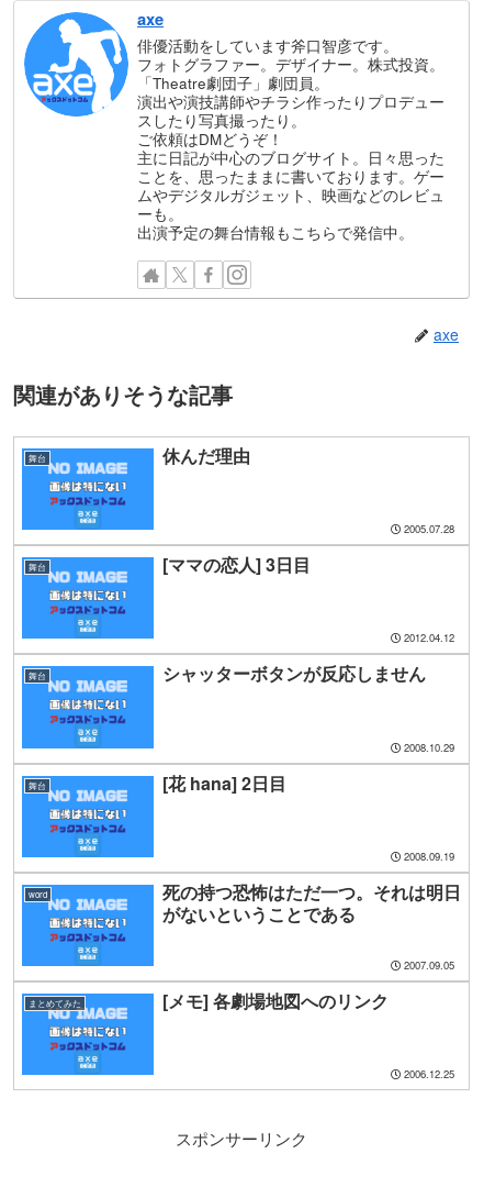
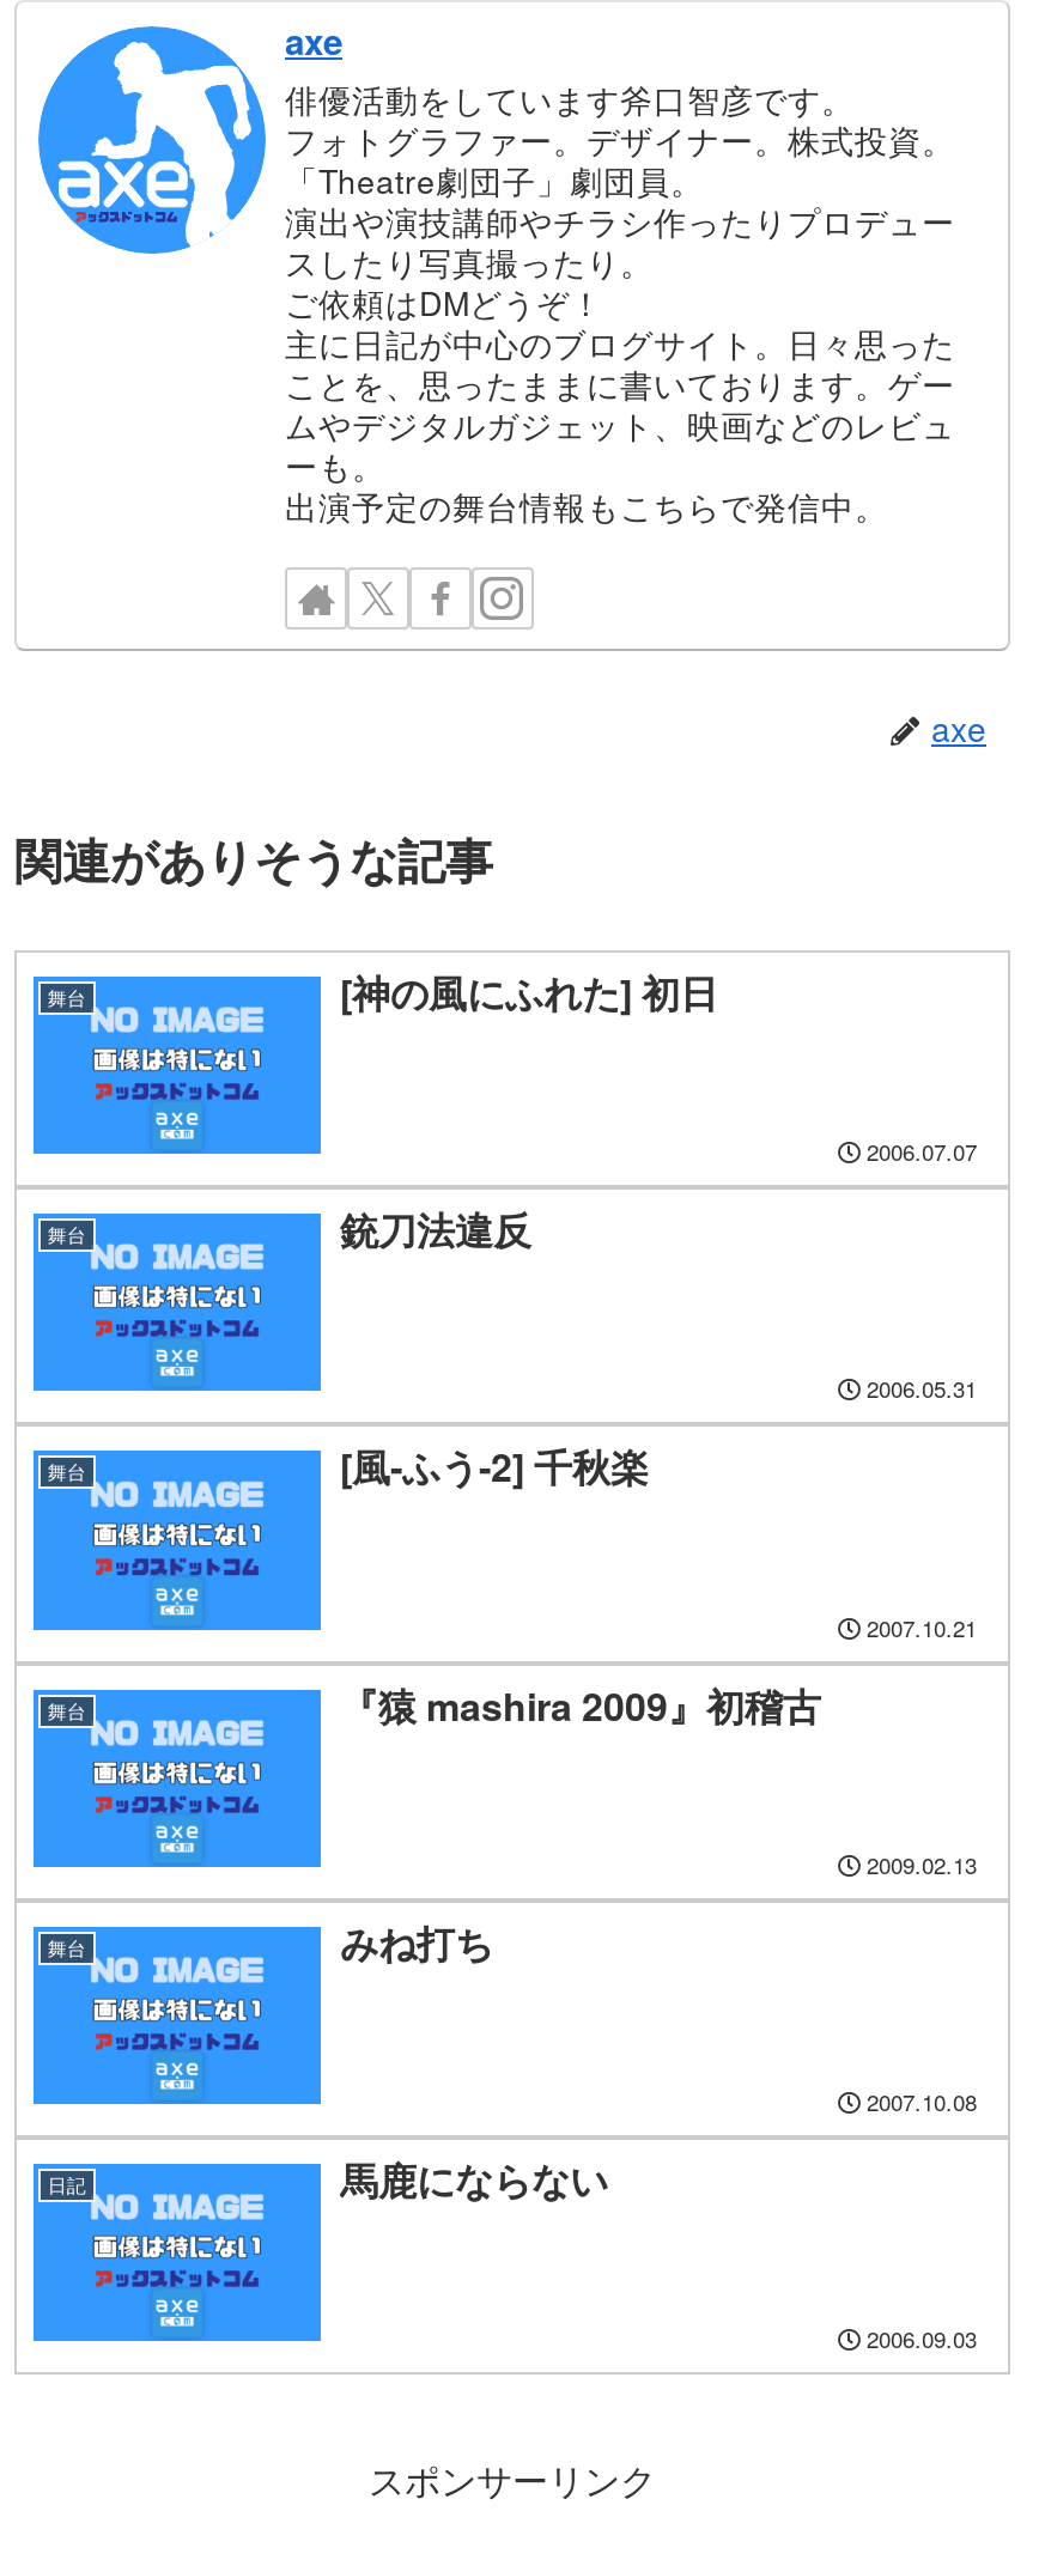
- 休んだ理由
+ [神の風にふれた] 初日

- 2005.07.28
+ 2006.07.07

- [ママの恋人] 3日目
+ 銃刀法違反

- 2012.04.12
+ 2006.05.31

- シャッターボタンが反応しません
+ [風-ふう-2] 千秋楽

- 2008.10.29
+ 2007.10.21

- [花 hana] 2日目
+ 『猿 mashira 2009』初稽古

- 2008.09.19
+ 2009.02.13

- word
- 死の持つ恐怖はただ一つ。それは明日
- がないということである
+ 舞台
+ みね打ち

- 2007.09.05
+ 2007.10.08

- まとめてみた
- [メモ] 各劇場地図へのリンク
+ 日記
+ 馬鹿にならない

- 2006.12.25
+ 2006.09.03
